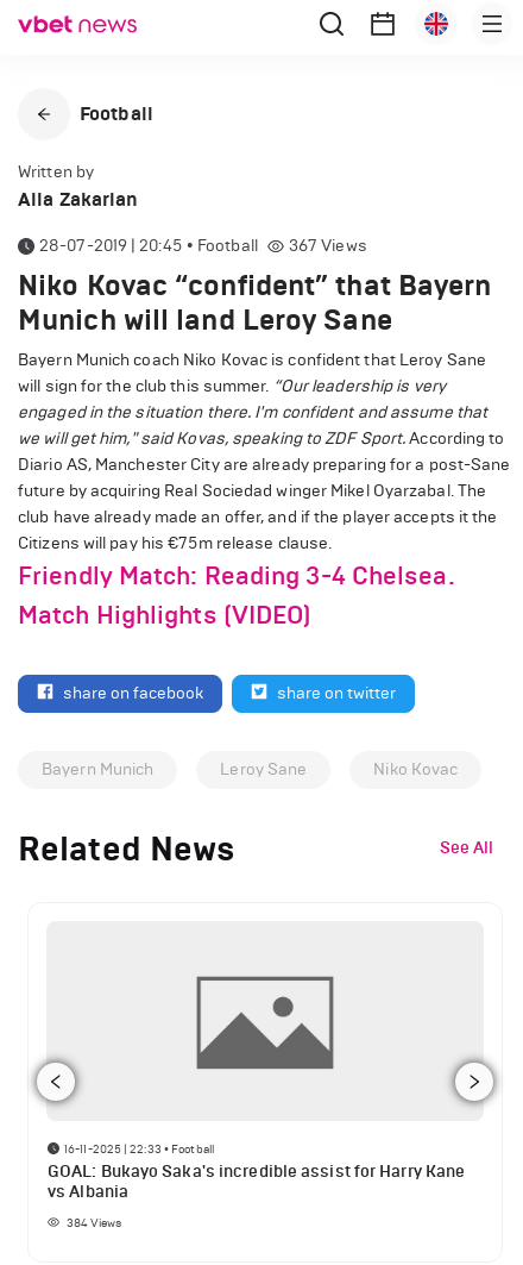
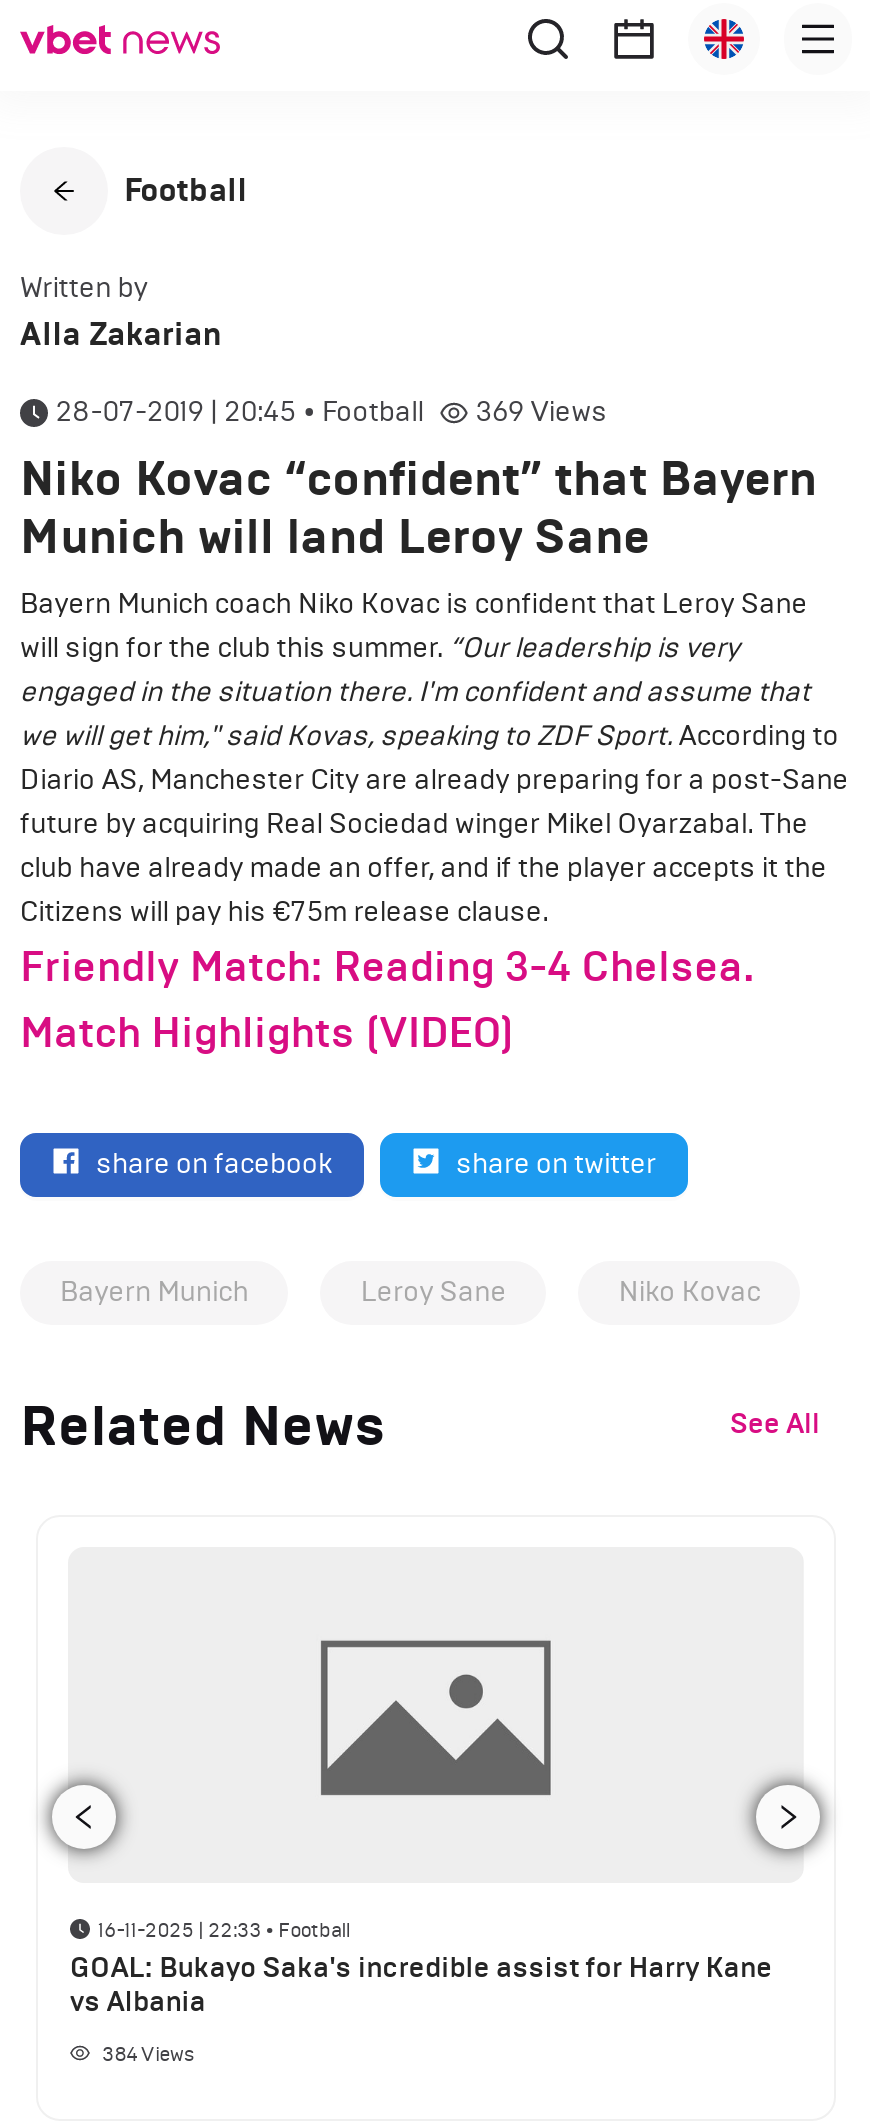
- 367 Views
+ 369 Views
